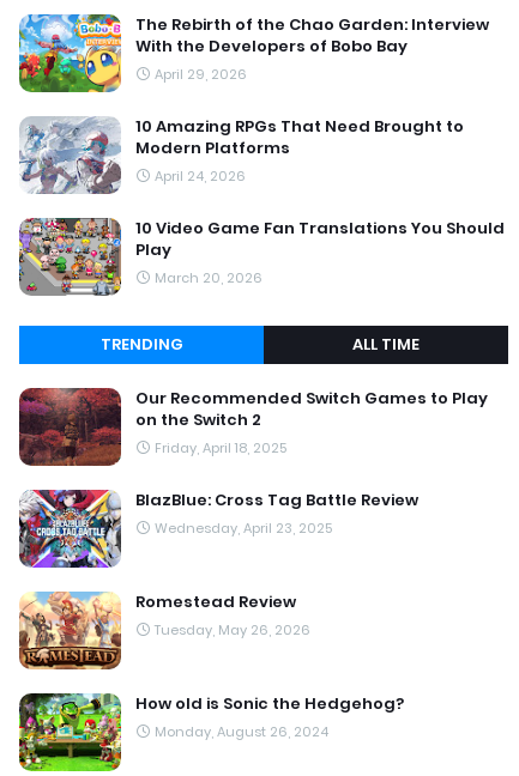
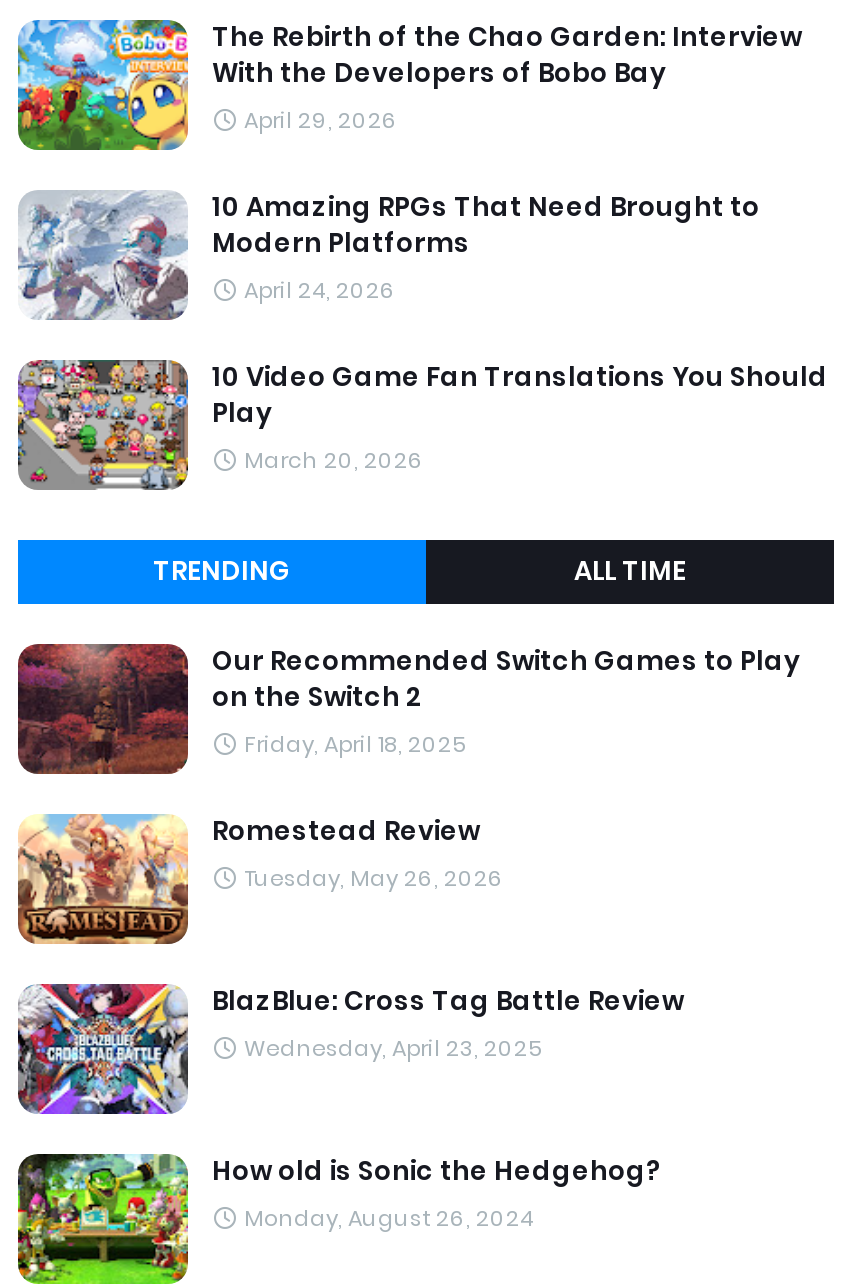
moved down: [image] | BlazBlue: Cross Tag Battle Review | Wednesday, April 23, 2025

moved up: [image] | Romestead Review | Tuesday, May 26, 2026
